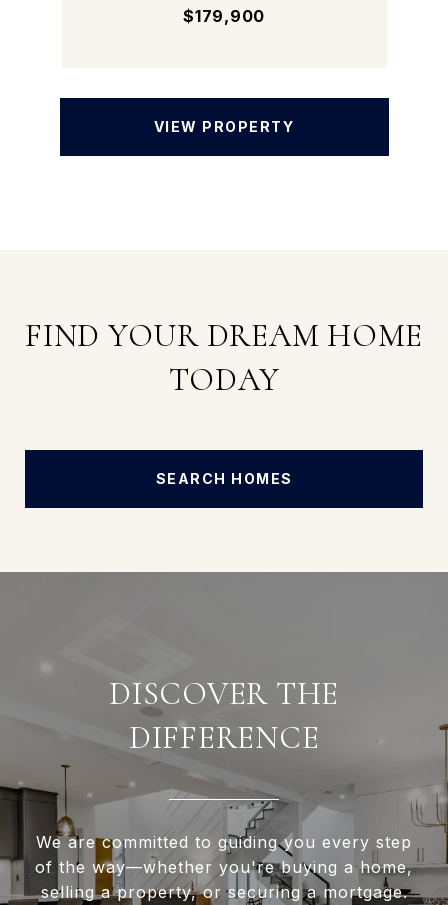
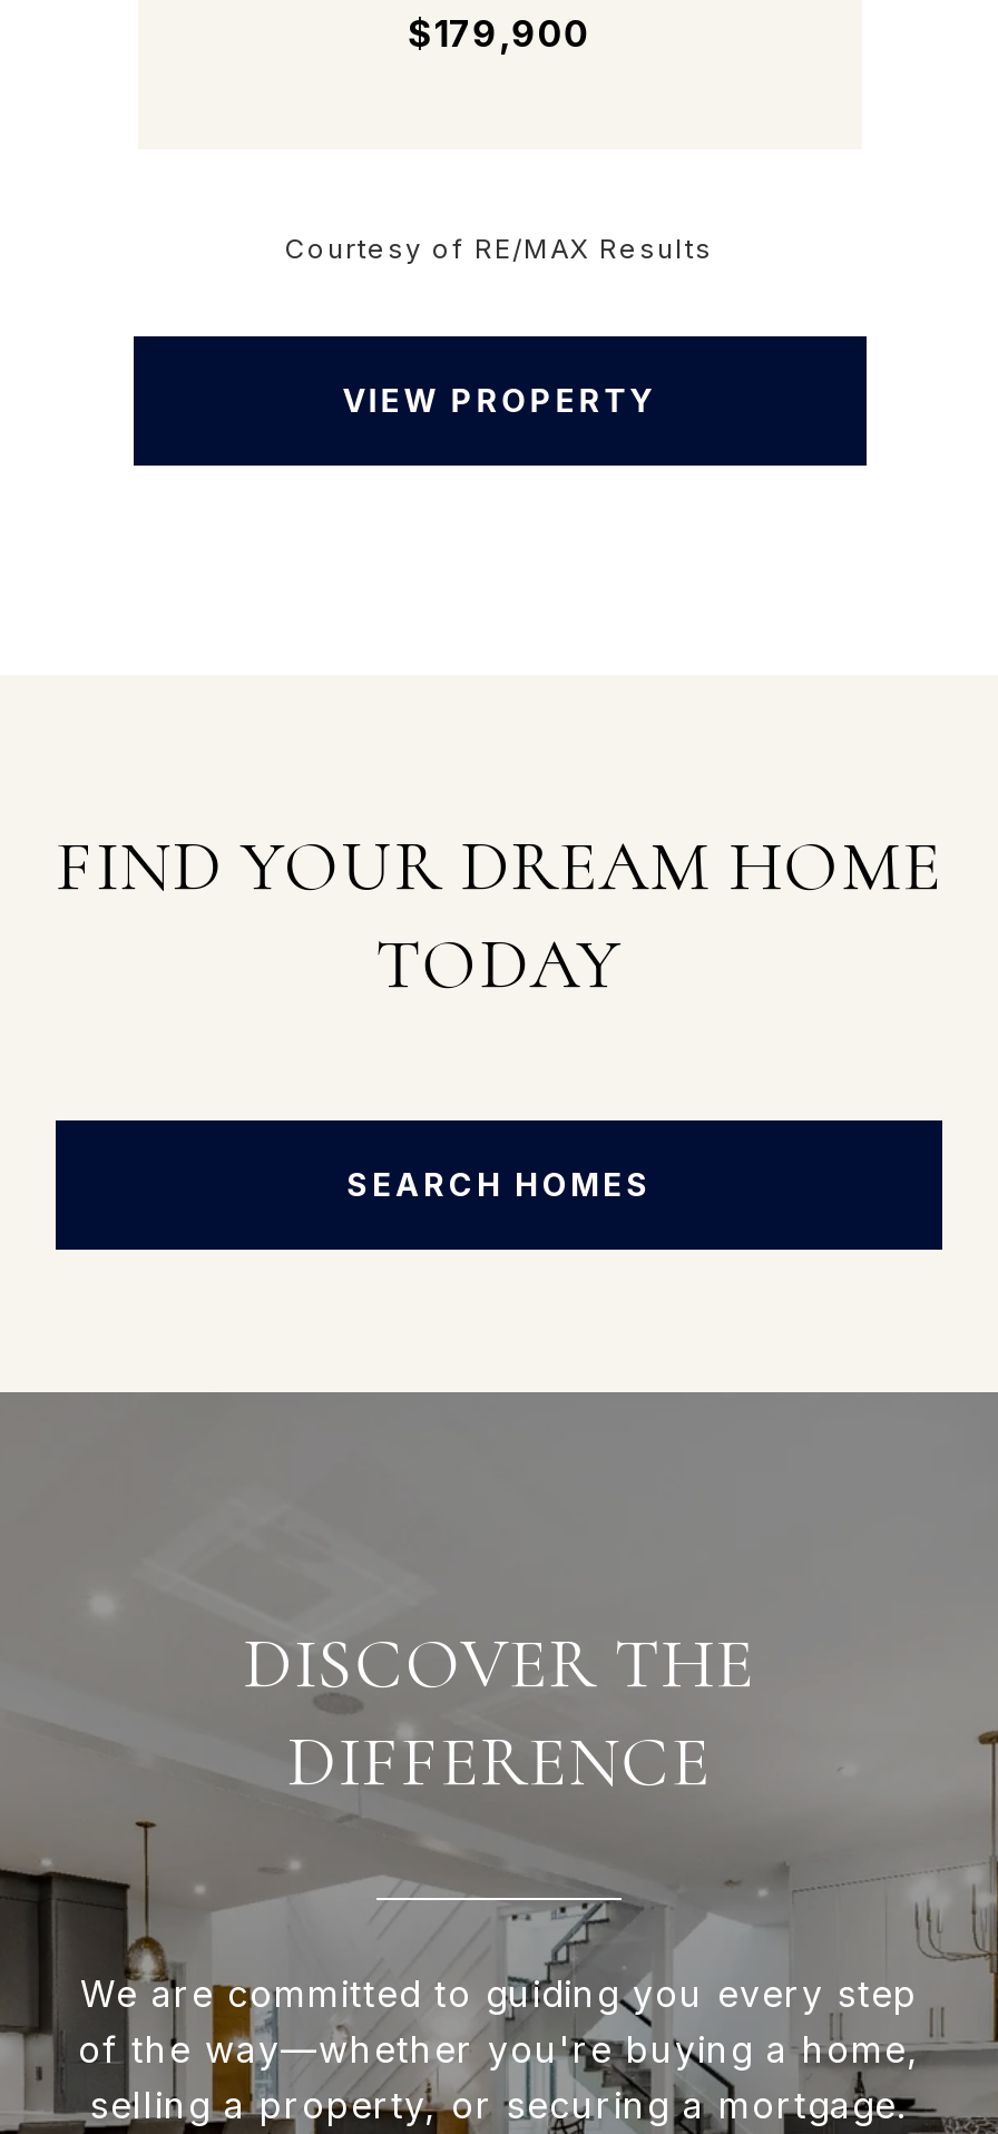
+ Courtesy of RE/MAX Results
